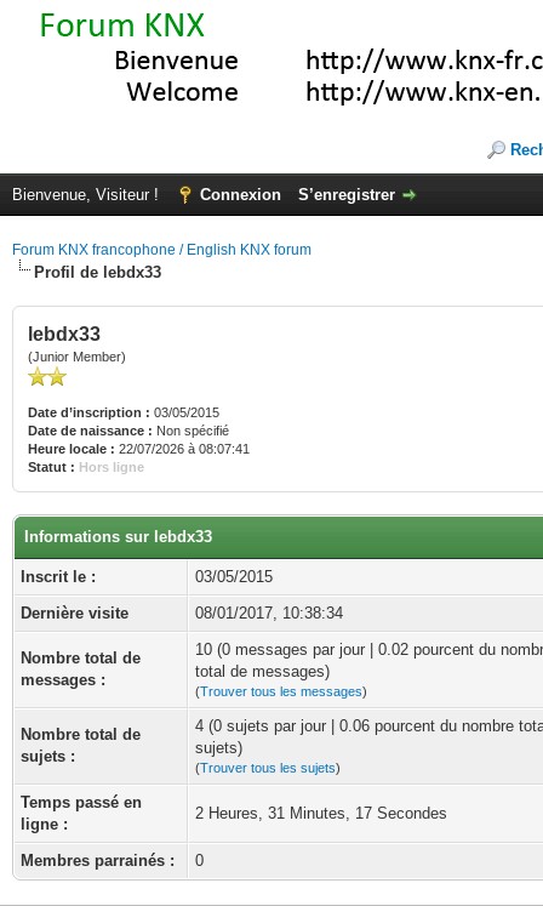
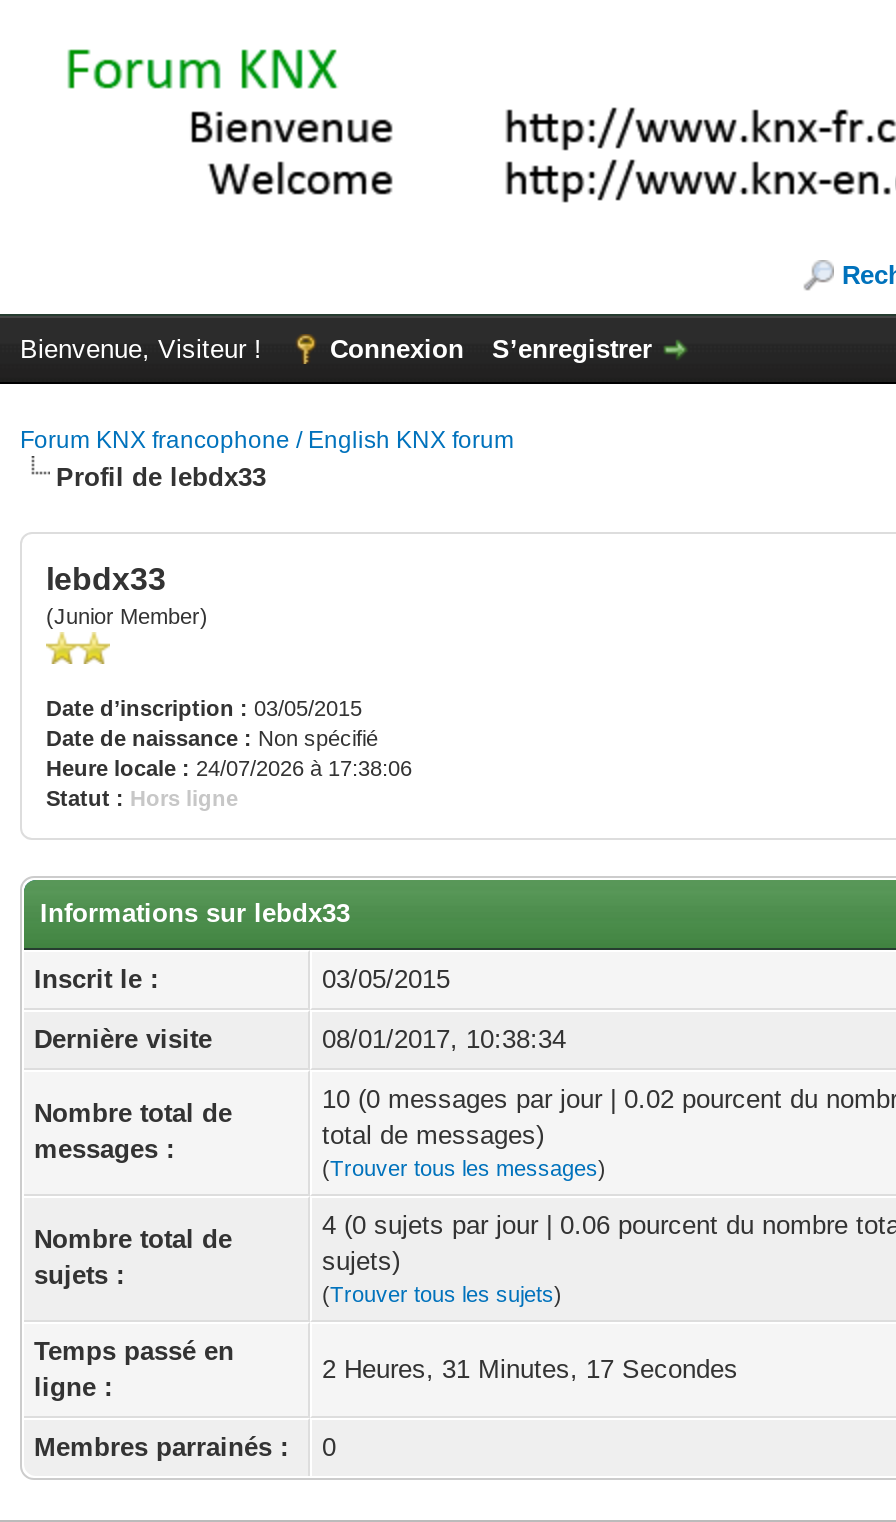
- Heure locale : 22/07/2026 à 08:07:41
+ Heure locale : 24/07/2026 à 17:38:06
